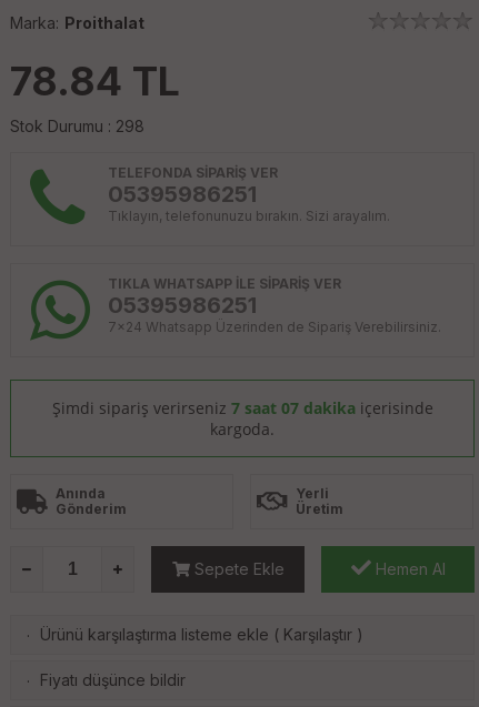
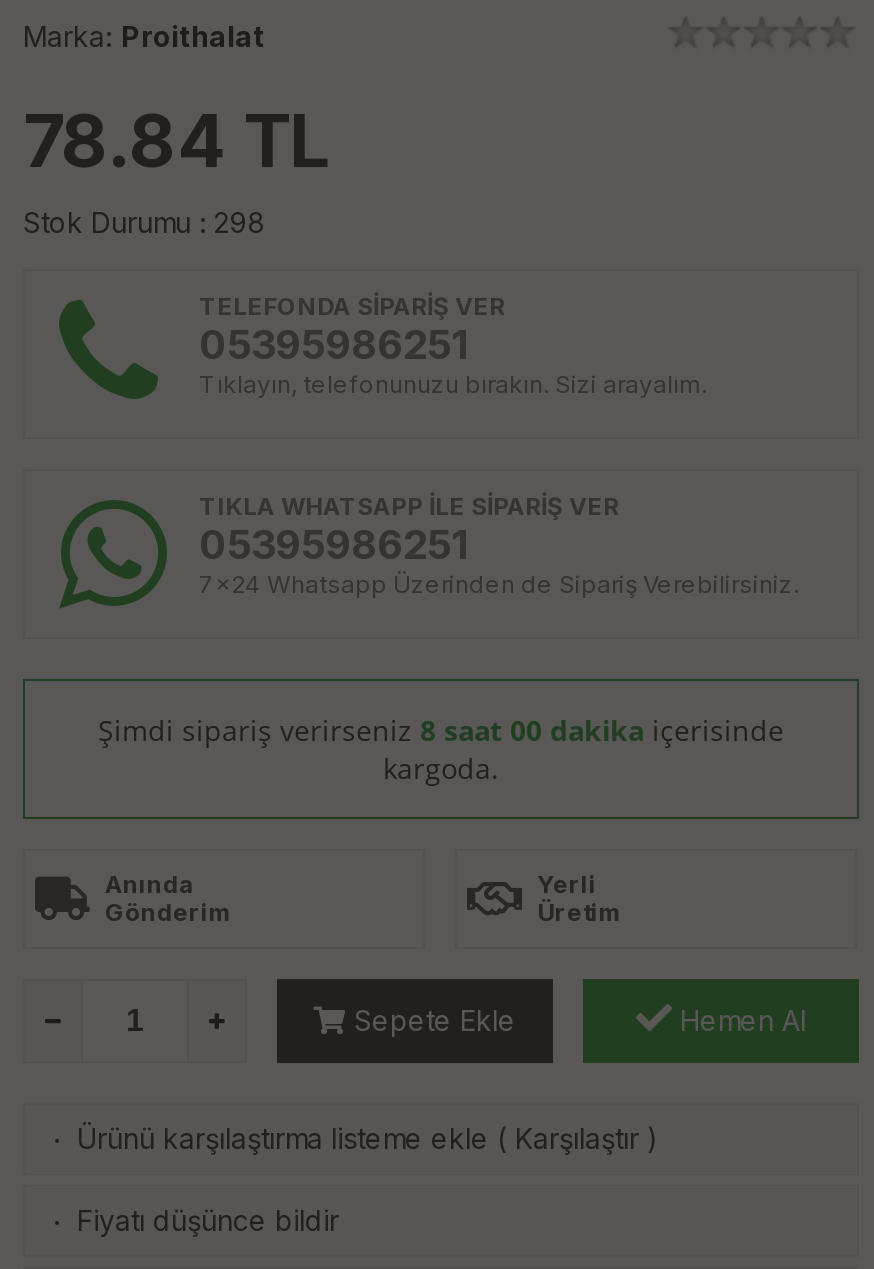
- Şimdi sipariş verirseniz 7 saat 07 dakika içerisinde
+ Şimdi sipariş verirseniz 8 saat 00 dakika içerisinde
